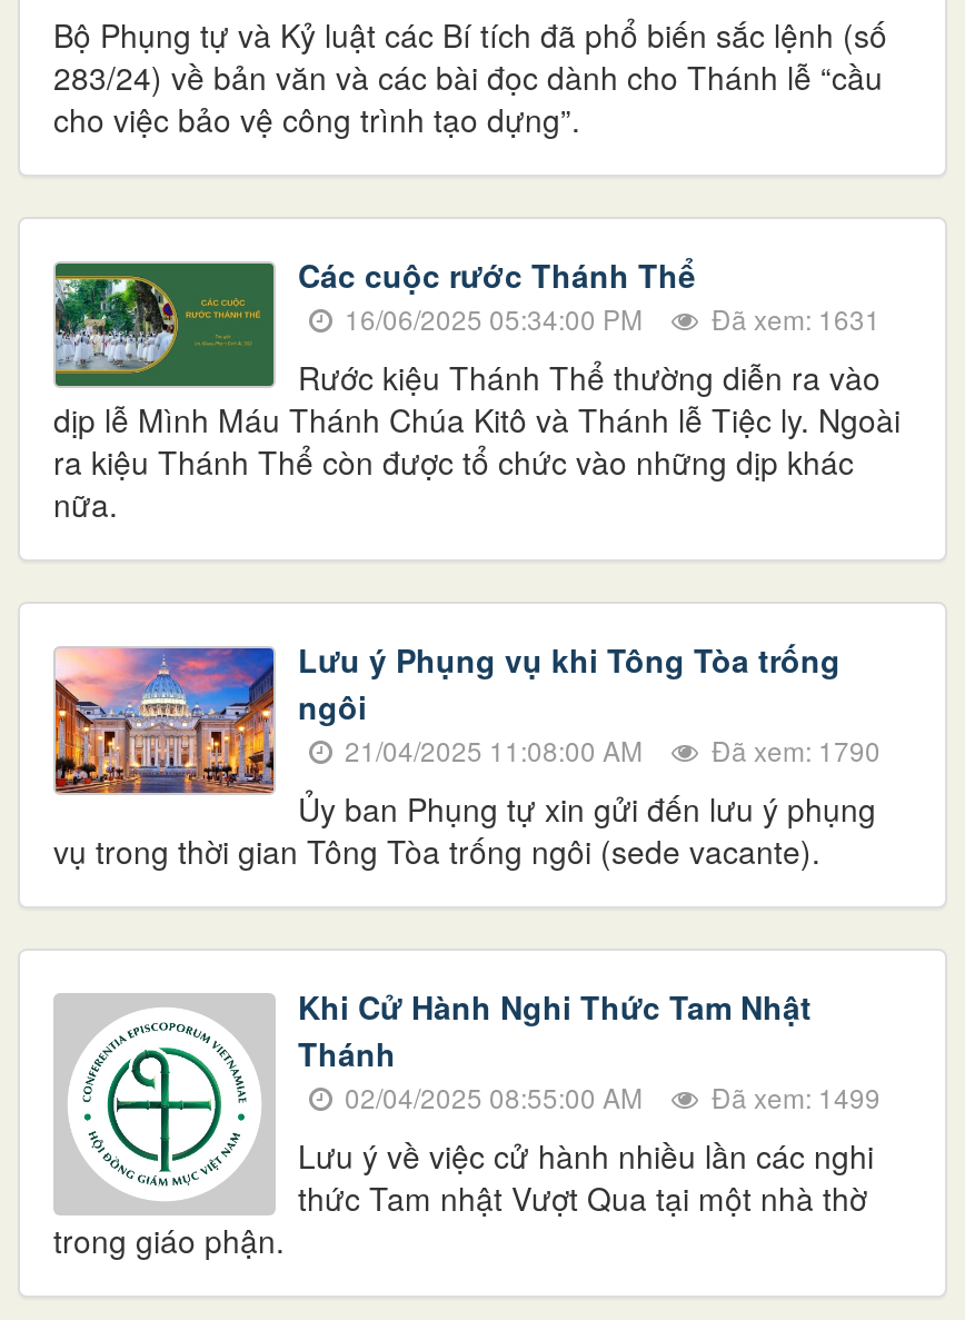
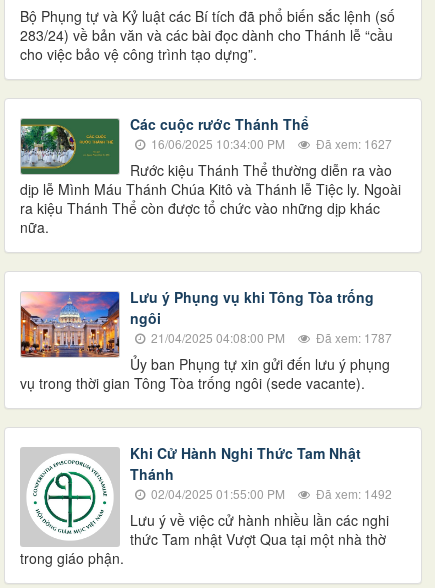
- 16/06/2025 05:34:00 PM
+ 16/06/2025 10:34:00 PM

- Đã xem: 1631
+ Đã xem: 1627

- 21/04/2025 11:08:00 AM
- Đã xem: 1790
+ 21/04/2025 04:08:00 PM
+ Đã xem: 1787

- 02/04/2025 08:55:00 AM
- Đã xem: 1499
+ 02/04/2025 01:55:00 PM
+ Đã xem: 1492
